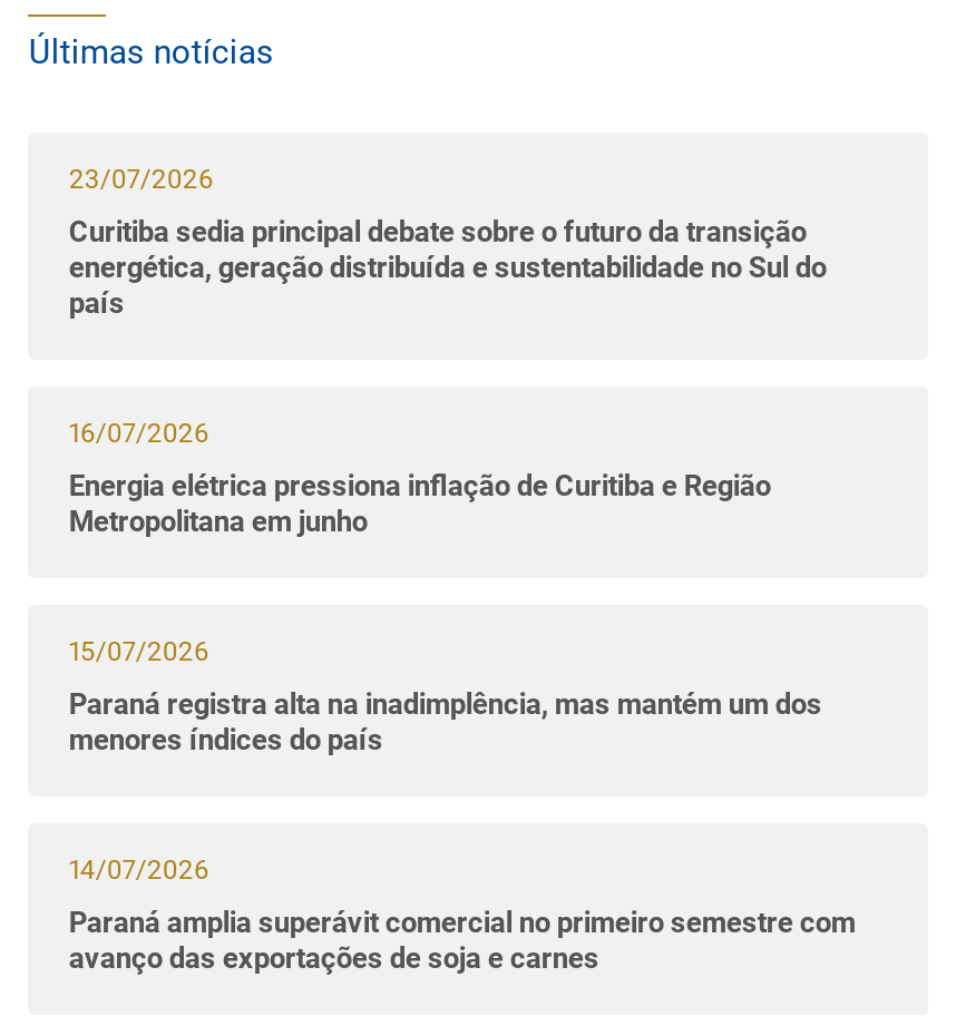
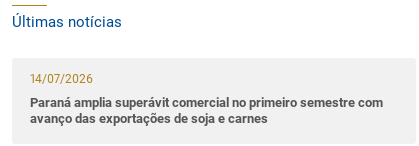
- 23/07/2026
- Curitiba sedia principal debate sobre o futuro da transição
- energética, geração distribuída e sustentabilidade no Sul do
- país

- 16/07/2026
- Energia elétrica pressiona inflação de Curitiba e Região
- Metropolitana em junho

- 15/07/2026
- Paraná registra alta na inadimplência, mas mantém um dos
- menores índices do país
